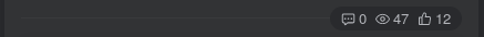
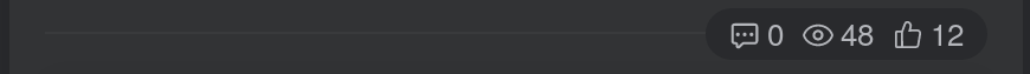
- 0 47 12
+ 0 48 12
